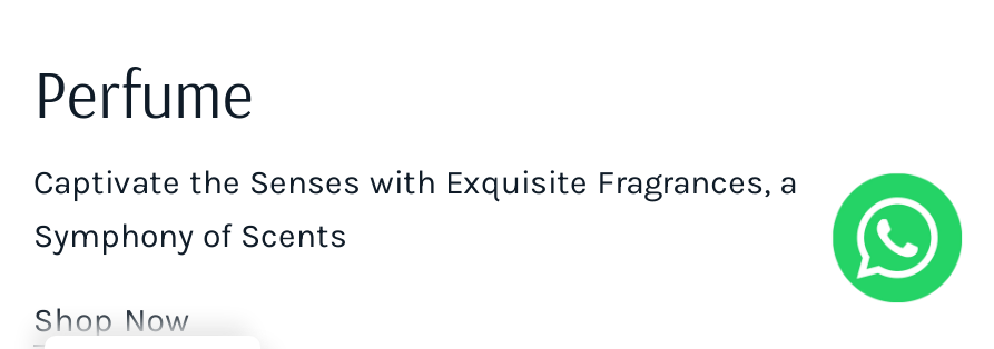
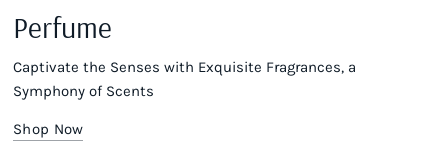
- [image]
